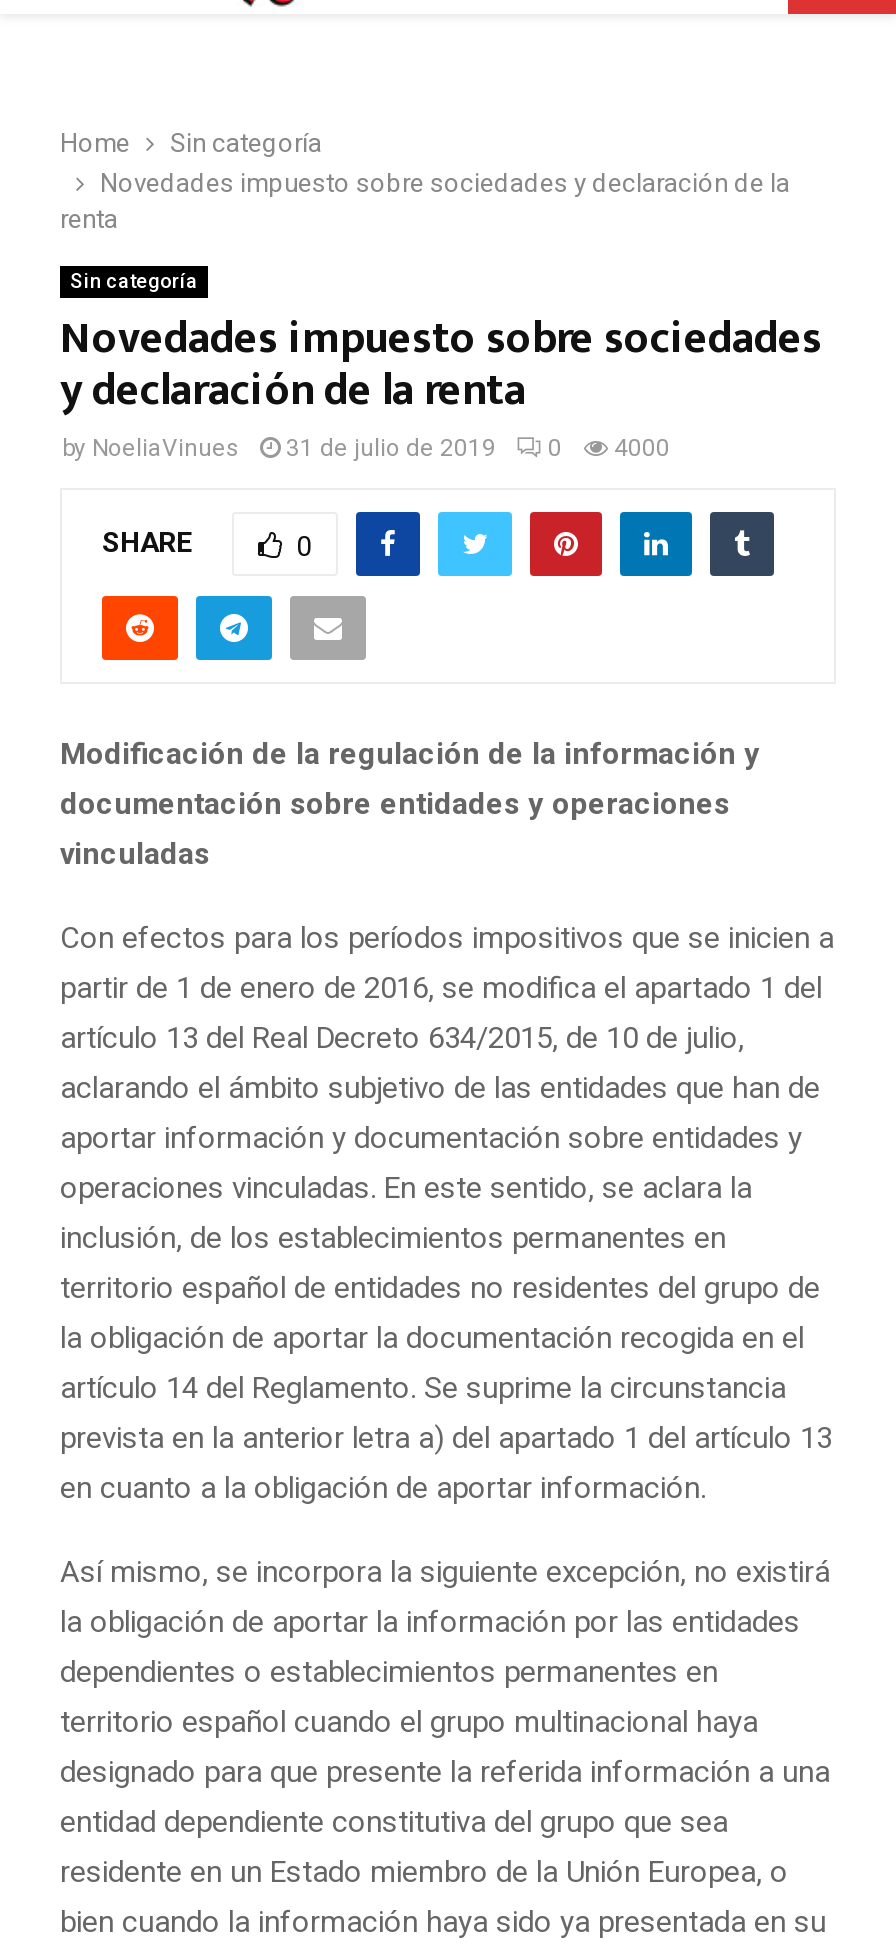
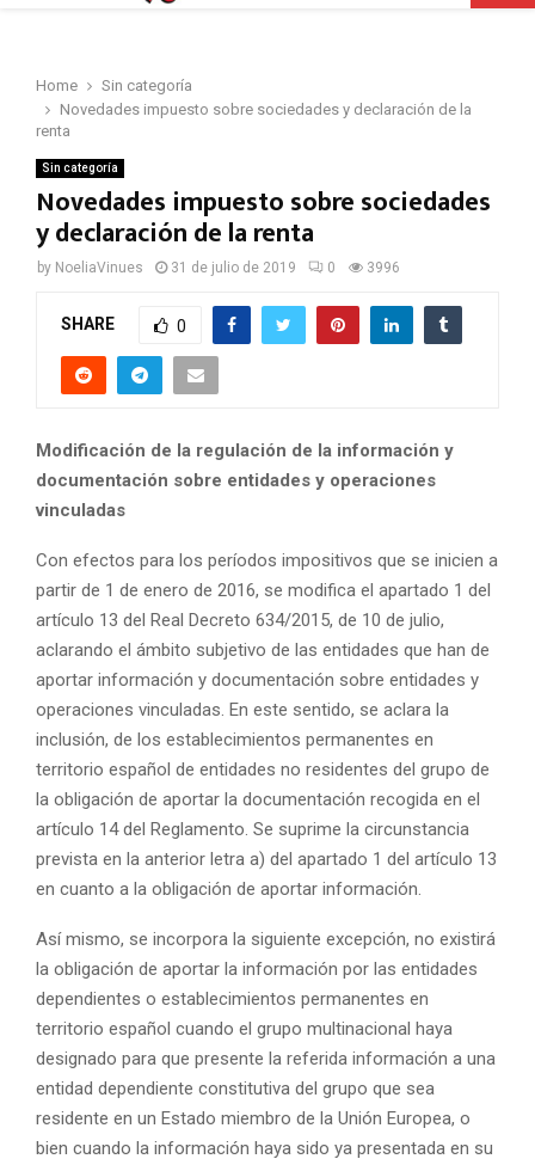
- by NoeliaVinues 31 de julio de 2019 0 4000
+ by NoeliaVinues 31 de julio de 2019 0 3996
